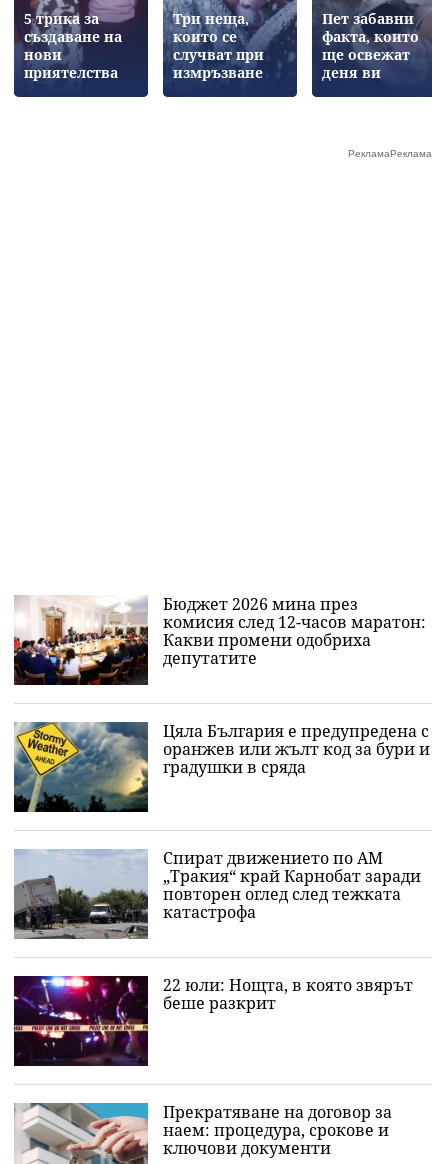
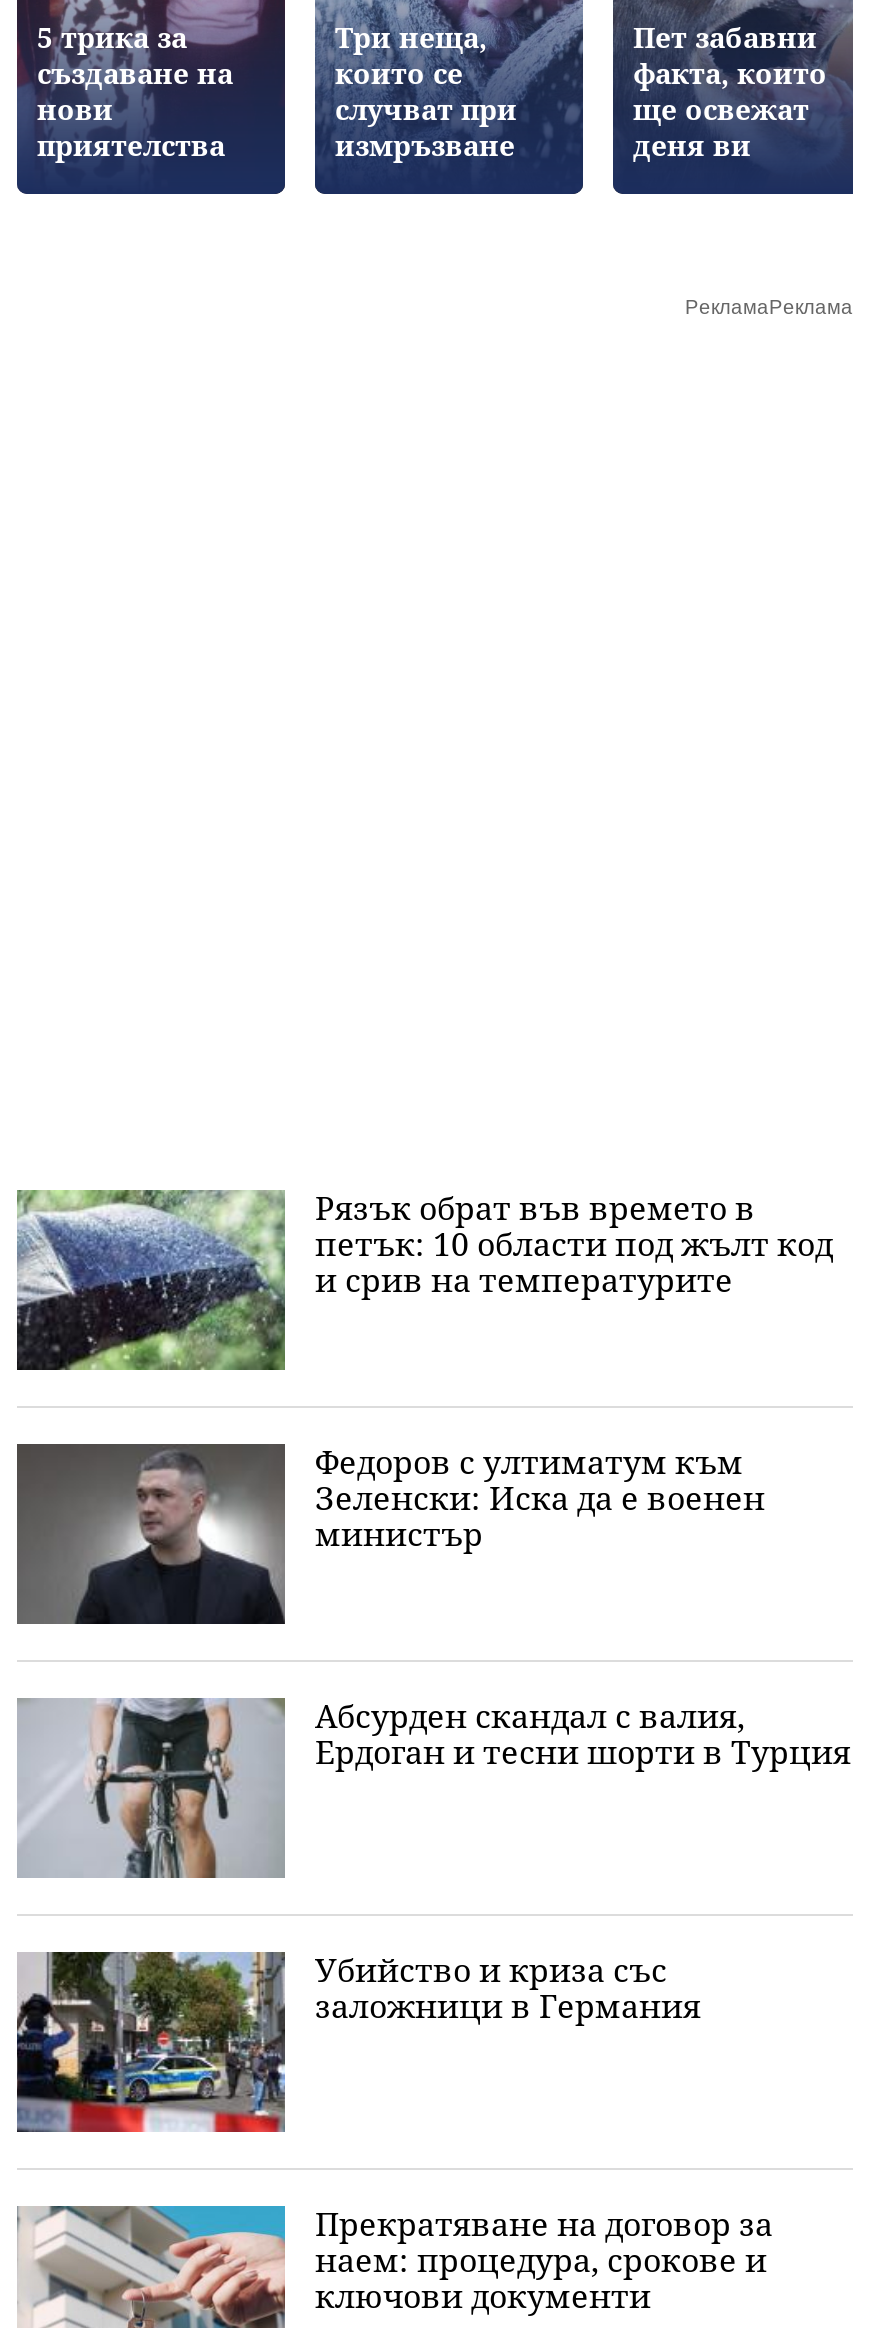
- [image]
- Бюджет 2026 мина през
- комисия след 12-часов маратон:
- Какви промени одобриха
- депутатите
+ [image]
+ Рязък обрат във времето в
+ петък: 10 области под жълт код
+ и срив на температурите

- [image]
- Цяла България е предупредена с
- оранжев или жълт код за бури и
- градушки в сряда
+ [image]
+ Федоров с ултиматум към
+ Зеленски: Иска да е военен
+ министър

- [image]
- Спират движението по АМ
- „Тракия“ край Карнобат заради
- повторен оглед след тежката
- катастрофа
+ [image]
+ Абсурден скандал с валия,
+ Ердоган и тесни шорти в Турция

- [image]
- 22 юли: Нощта, в която звярът
- беше разкрит
+ [image]
+ Убийство и криза със
+ заложници в Германия
